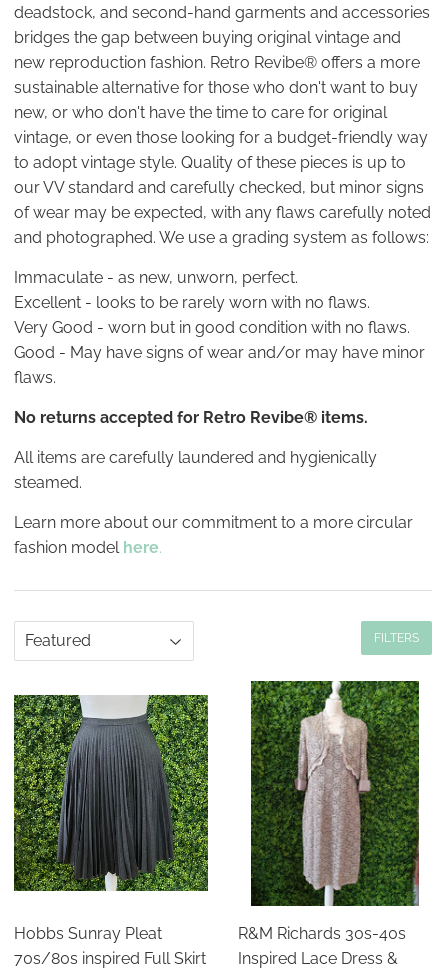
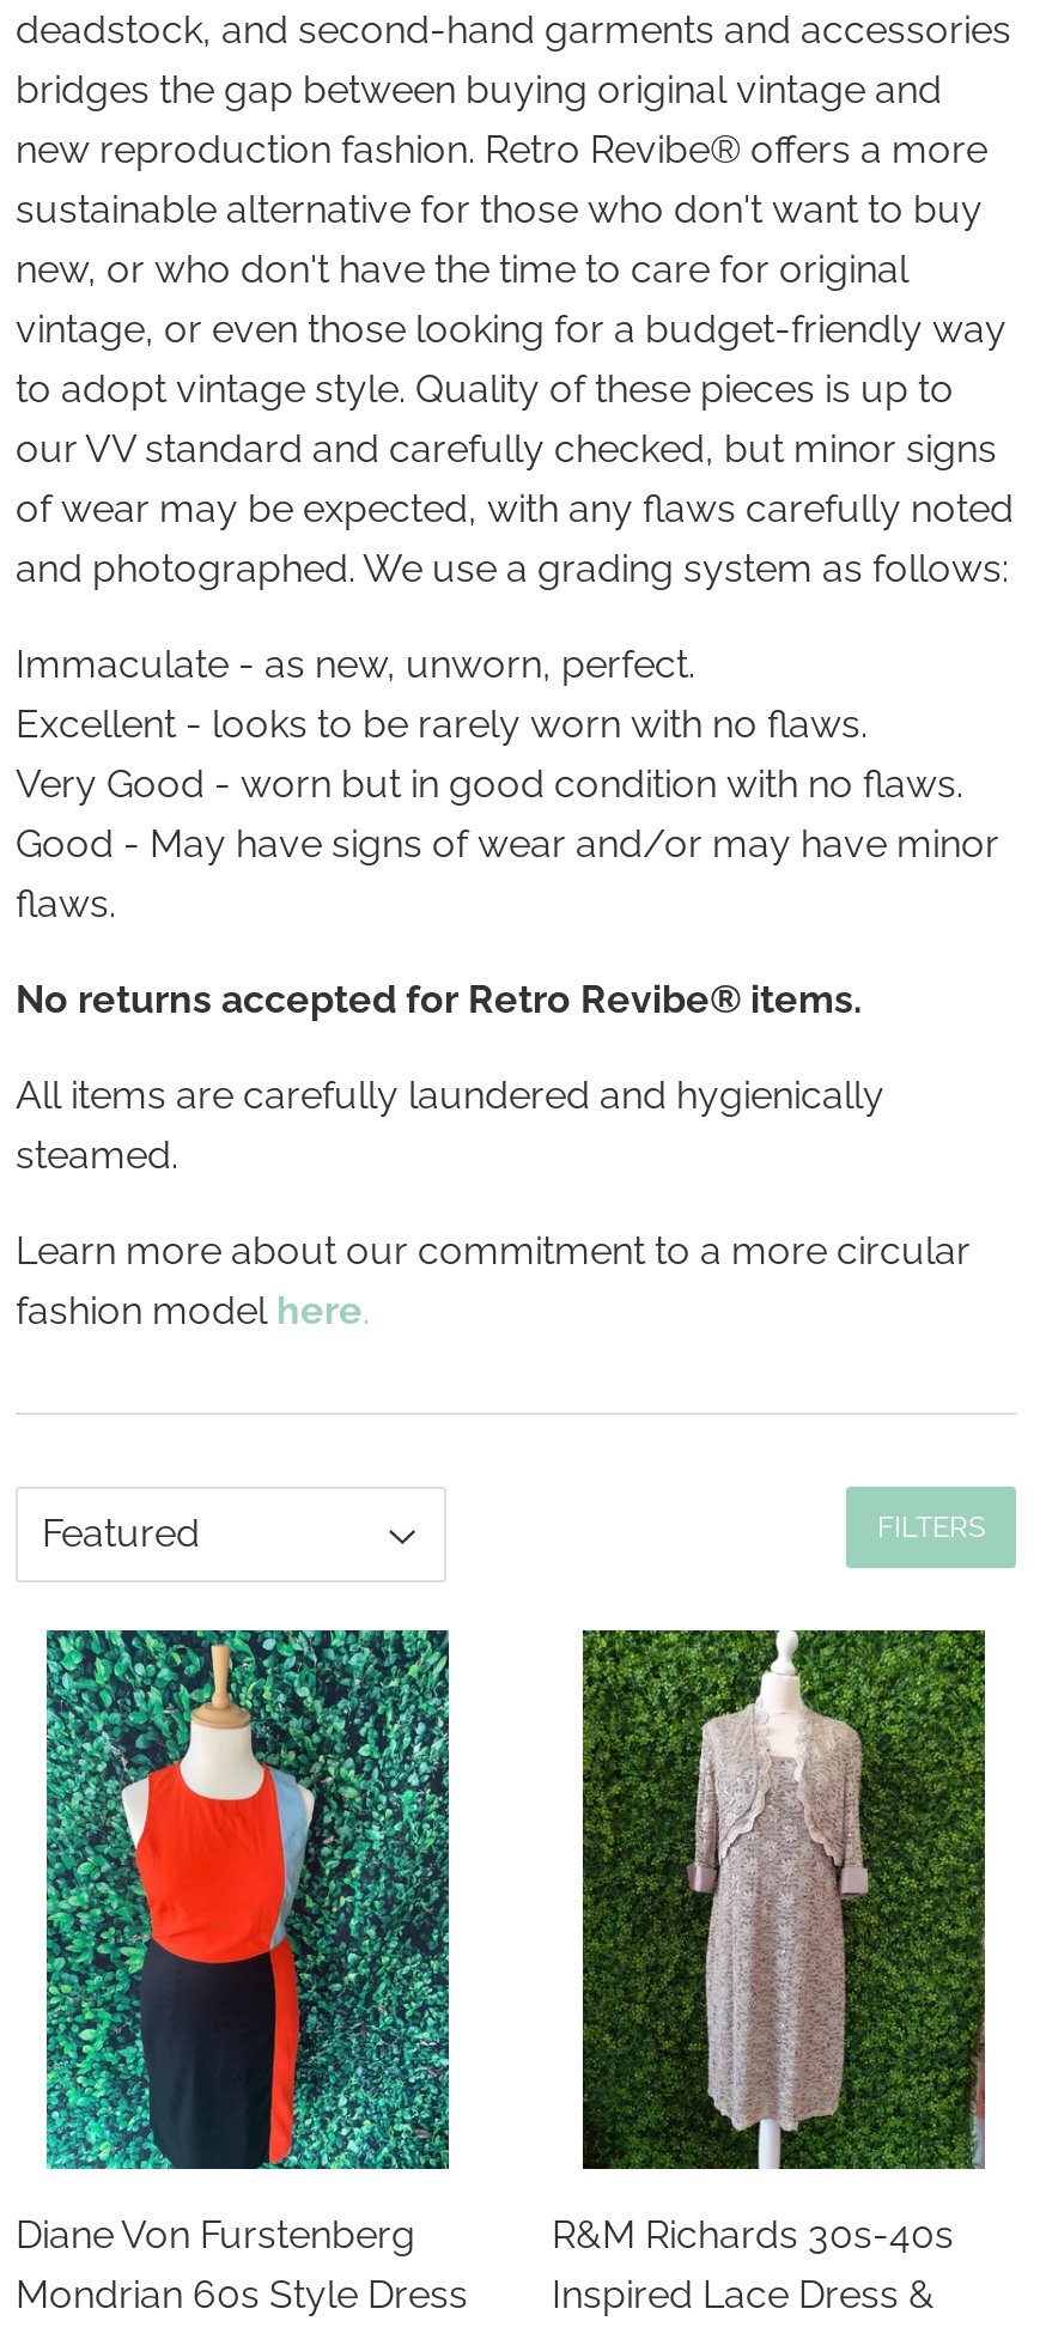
- [image]
- Hobbs Sunray Pleat
- 70s/80s inspired Full Skirt
+ [image]
+ Diane Von Furstenberg
+ Mondrian 60s Style Dress
